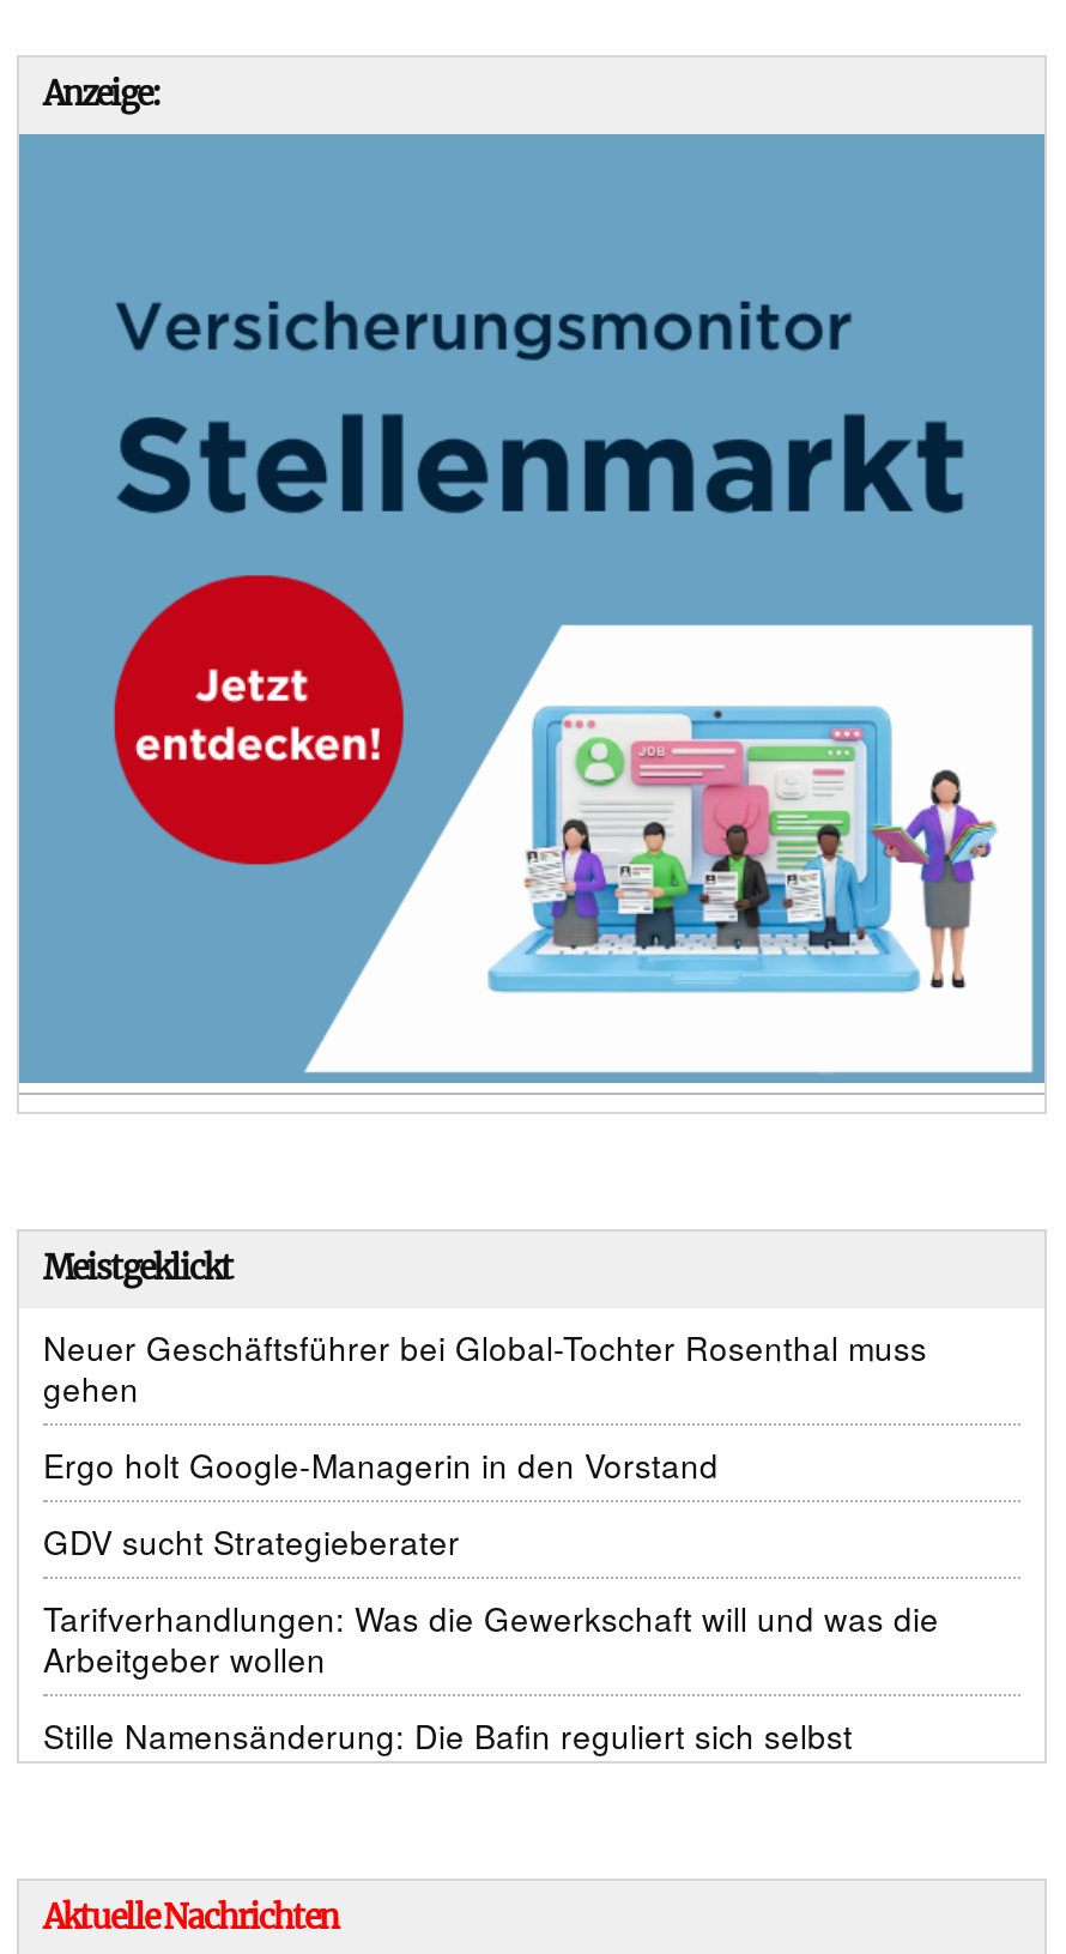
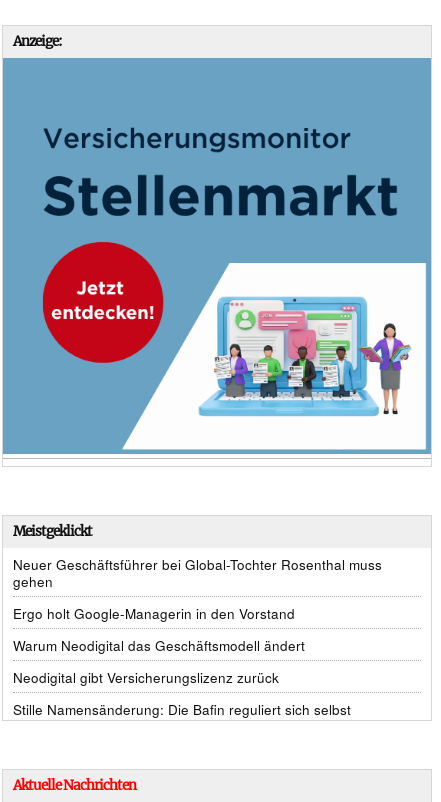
- GDV sucht Strategieberater
+ Warum Neodigital das Geschäftsmodell ändert

- Tarifverhandlungen: Was die Gewerkschaft will und was die
- Arbeitgeber wollen
+ Neodigital gibt Versicherungslizenz zurück
